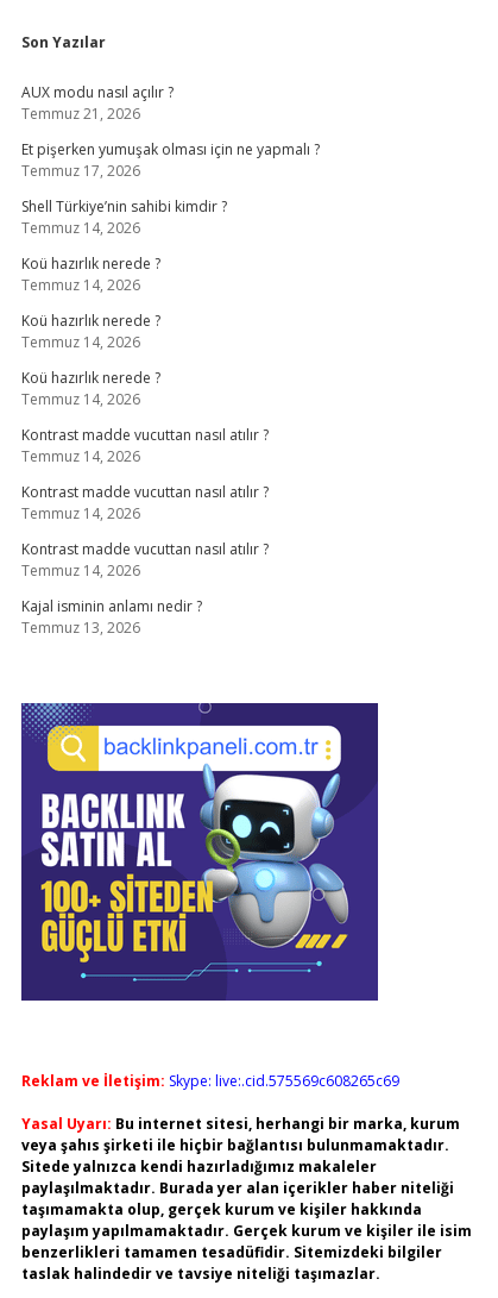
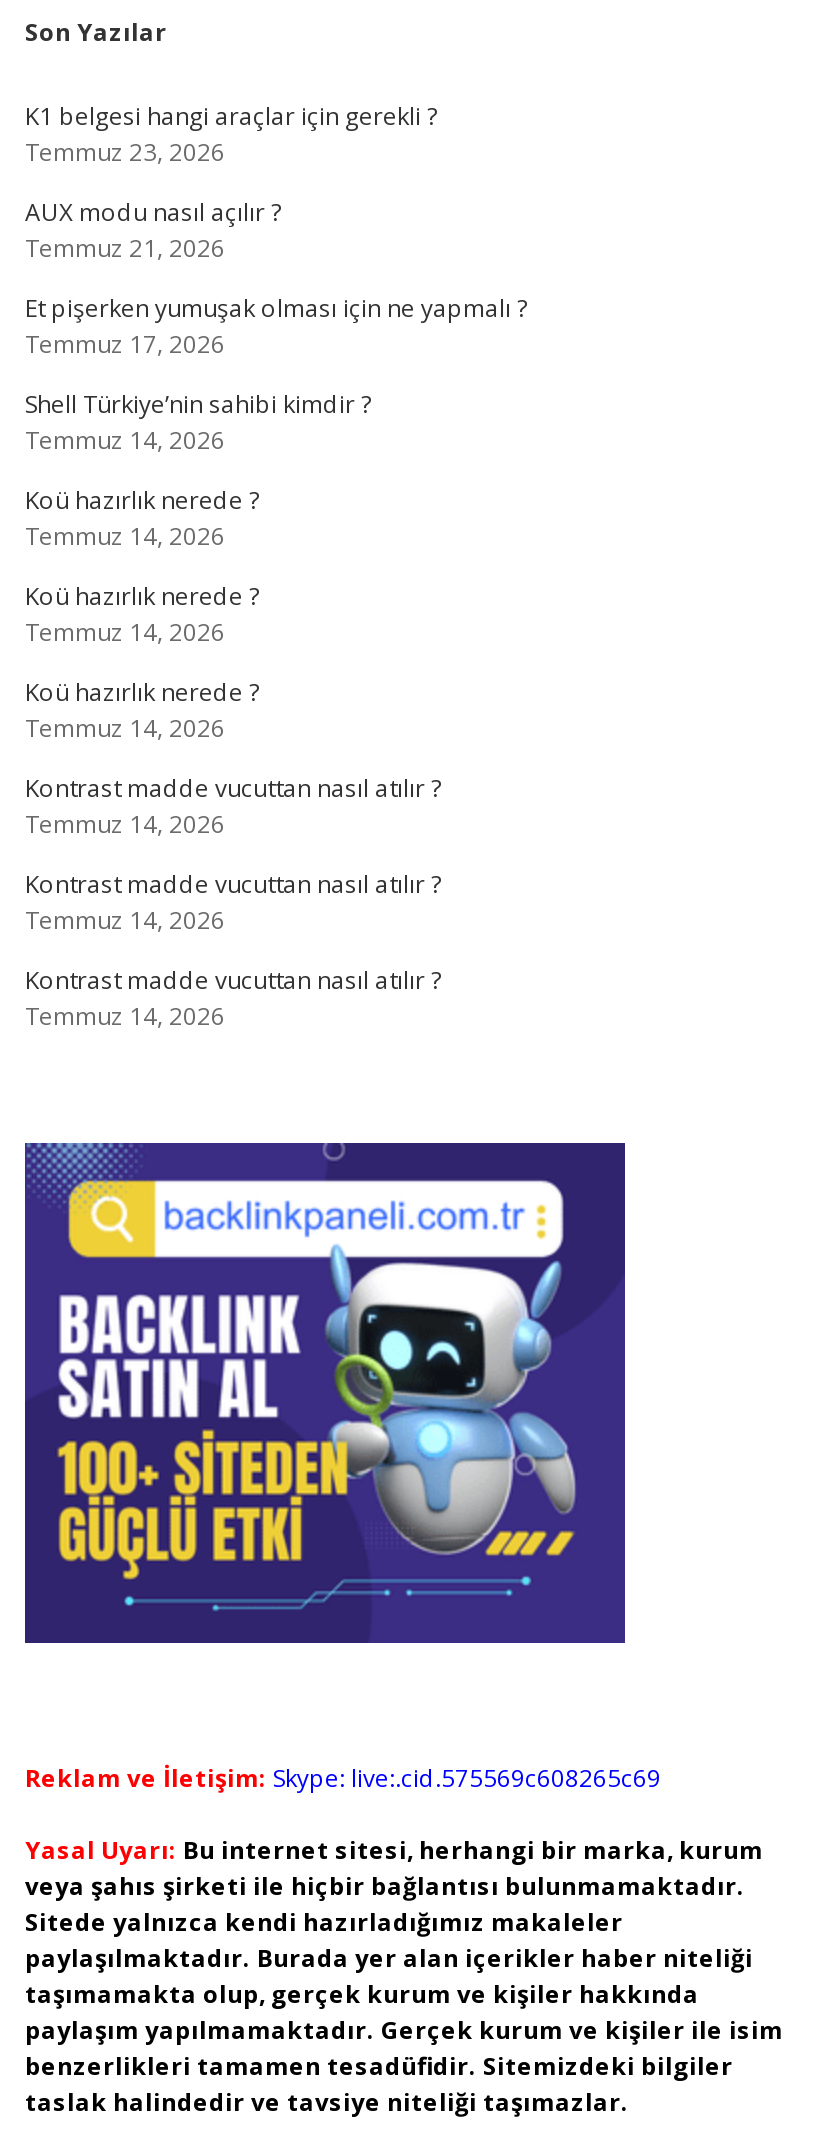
+ K1 belgesi hangi araçlar için gerekli ?
+ Temmuz 23, 2026

moved down: AUX modu nasıl açılır ? | Temmuz 21, 2026 | Et pişerken yumuşak olması için ne yapmalı ? | ... | Kontrast madde vucuttan nasıl atılır ? | Temmuz 14, 2026

- Kajal isminin anlamı nedir ?
- Temmuz 13, 2026
